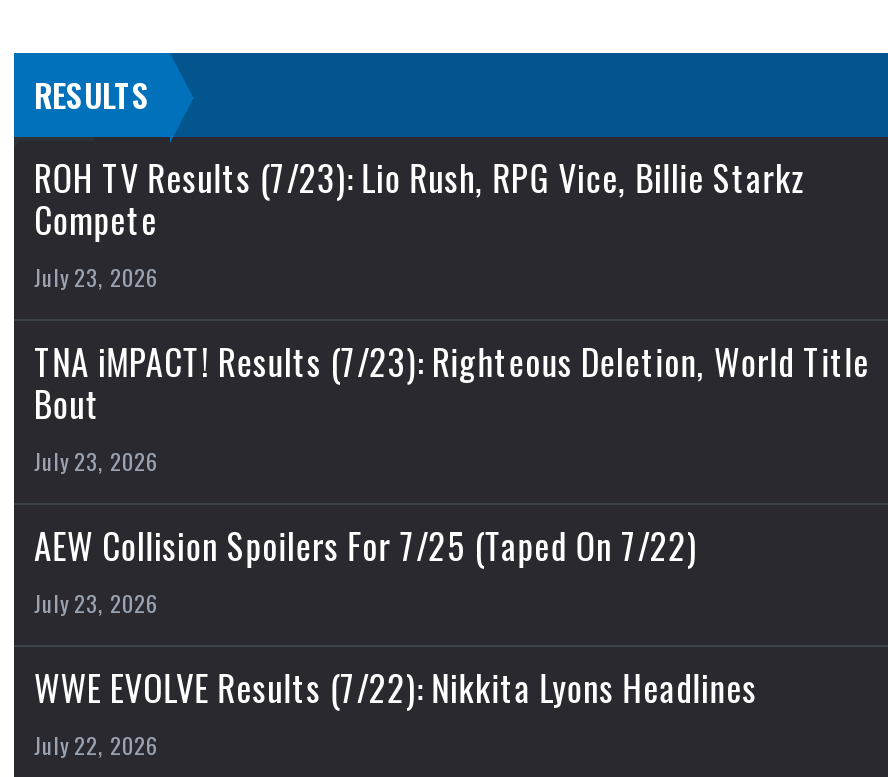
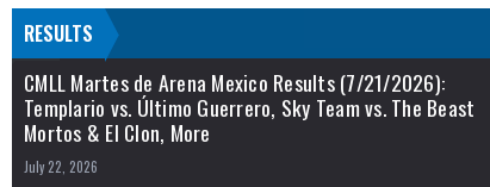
- ROH TV Results (7/23): Lio Rush, RPG Vice, Billie Starkz
- Compete
- July 23, 2026
- TNA iMPACT! Results (7/23): Righteous Deletion, World Title
- Bout
- July 23, 2026
- AEW Collision Spoilers For 7/25 (Taped On 7/22)
- July 23, 2026
- WWE EVOLVE Results (7/22): Nikkita Lyons Headlines
+ CMLL Martes de Arena Mexico Results (7/21/2026):
+ Templario vs. Último Guerrero, Sky Team vs. The Beast
+ Mortos & El Clon, More
